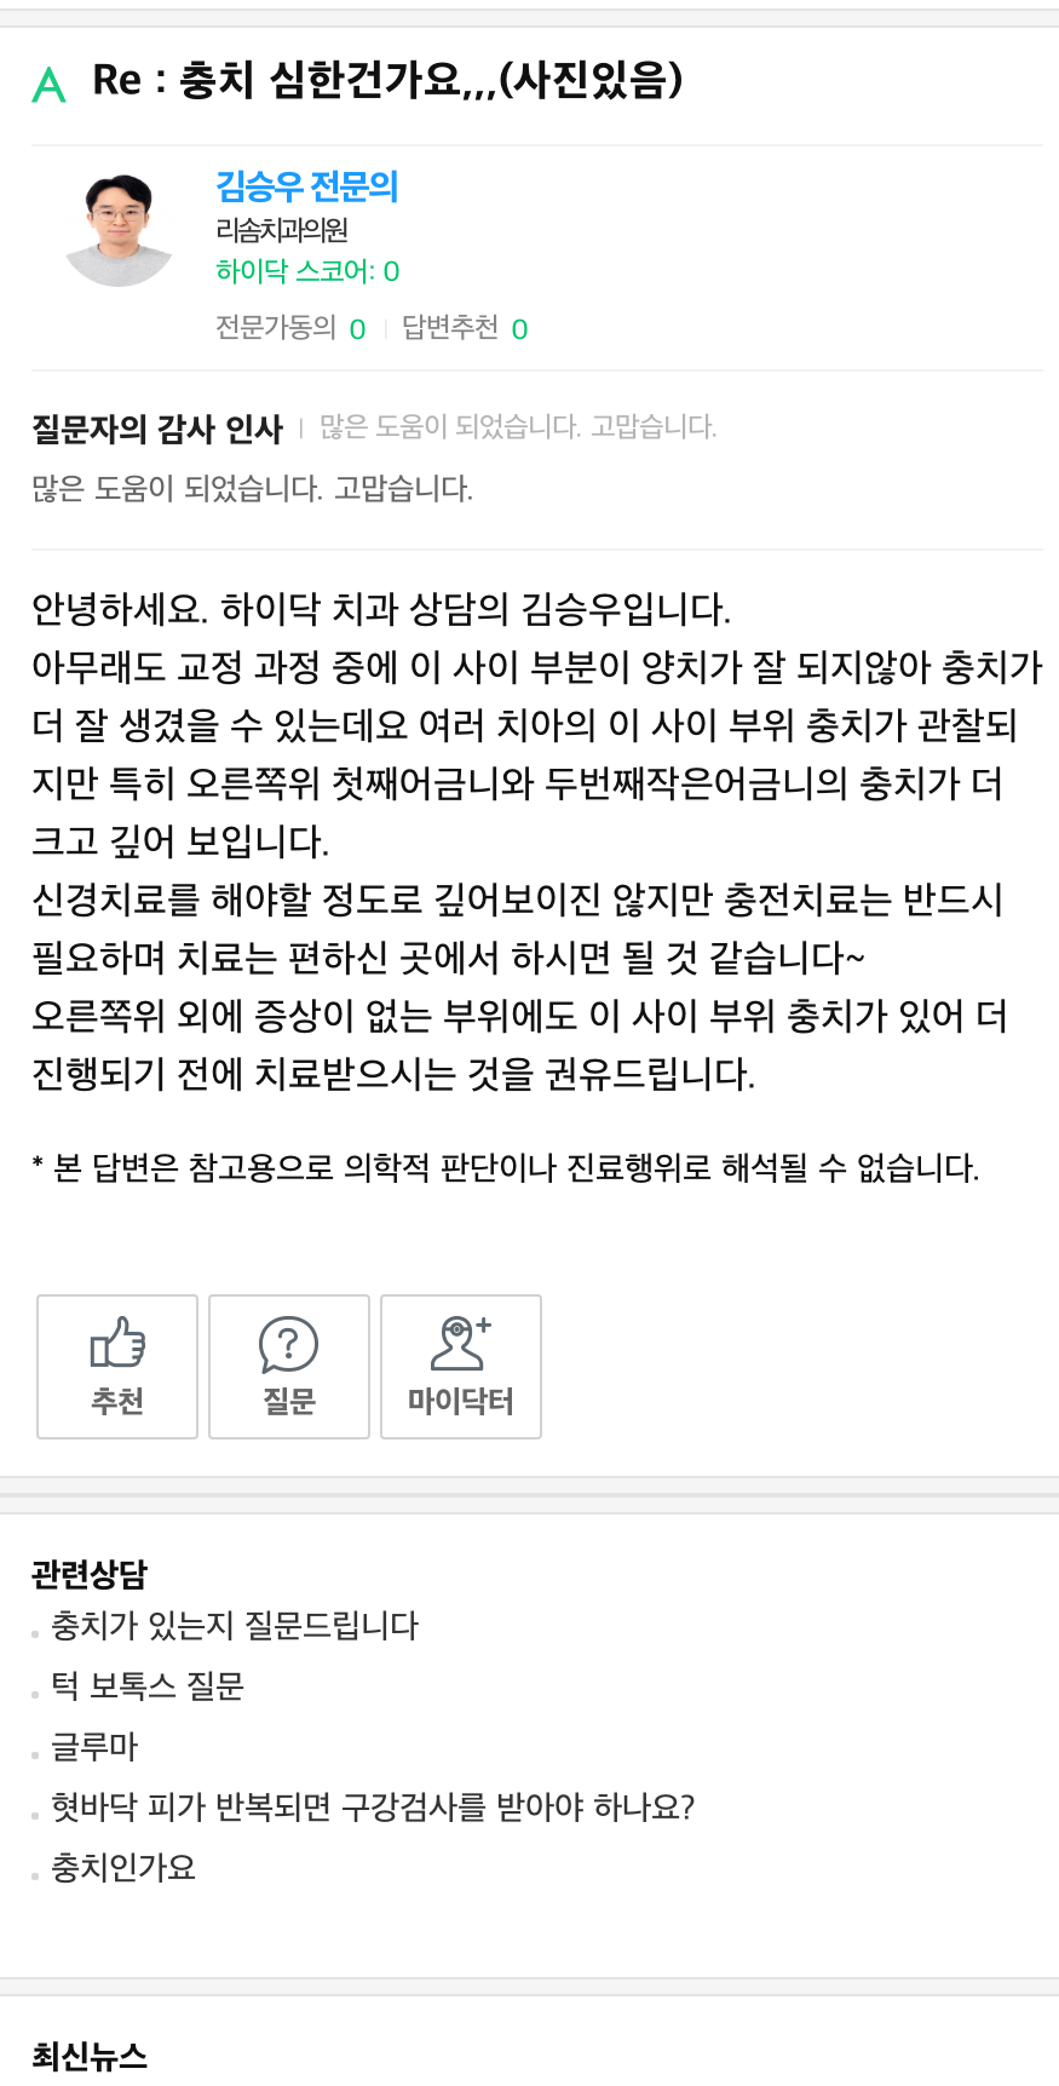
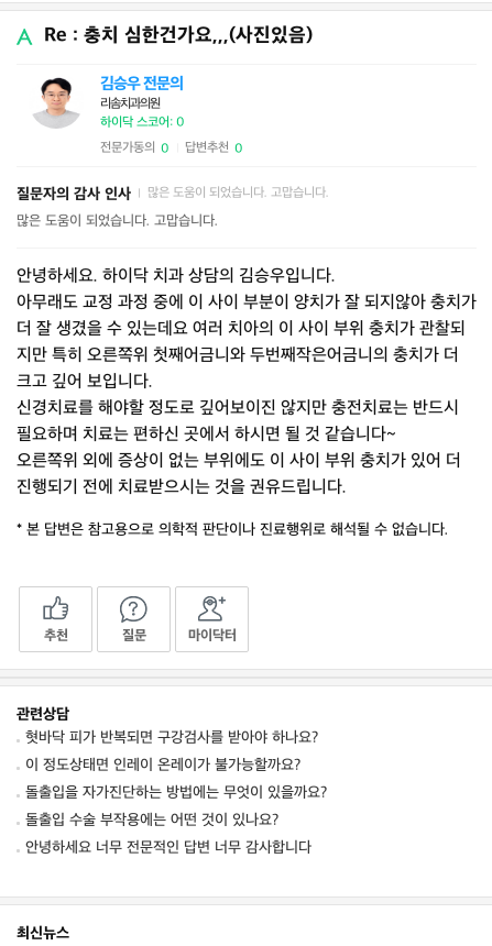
- 충치가 있는지 질문드립니다
- 턱 보톡스 질문
- 글루마

moved up: 혓바닥 피가 반복되면 구강검사를 받아야 하나요?

- 충치인가요
+ 이 정도상태면 인레이 온레이가 불가능할까요?
+ 돌출입을 자가진단하는 방법에는 무엇이 있을까요?
+ 돌출입 수술 부작용에는 어떤 것이 있나요?
+ 안녕하세요 너무 전문적인 답변 너무 감사합니다
